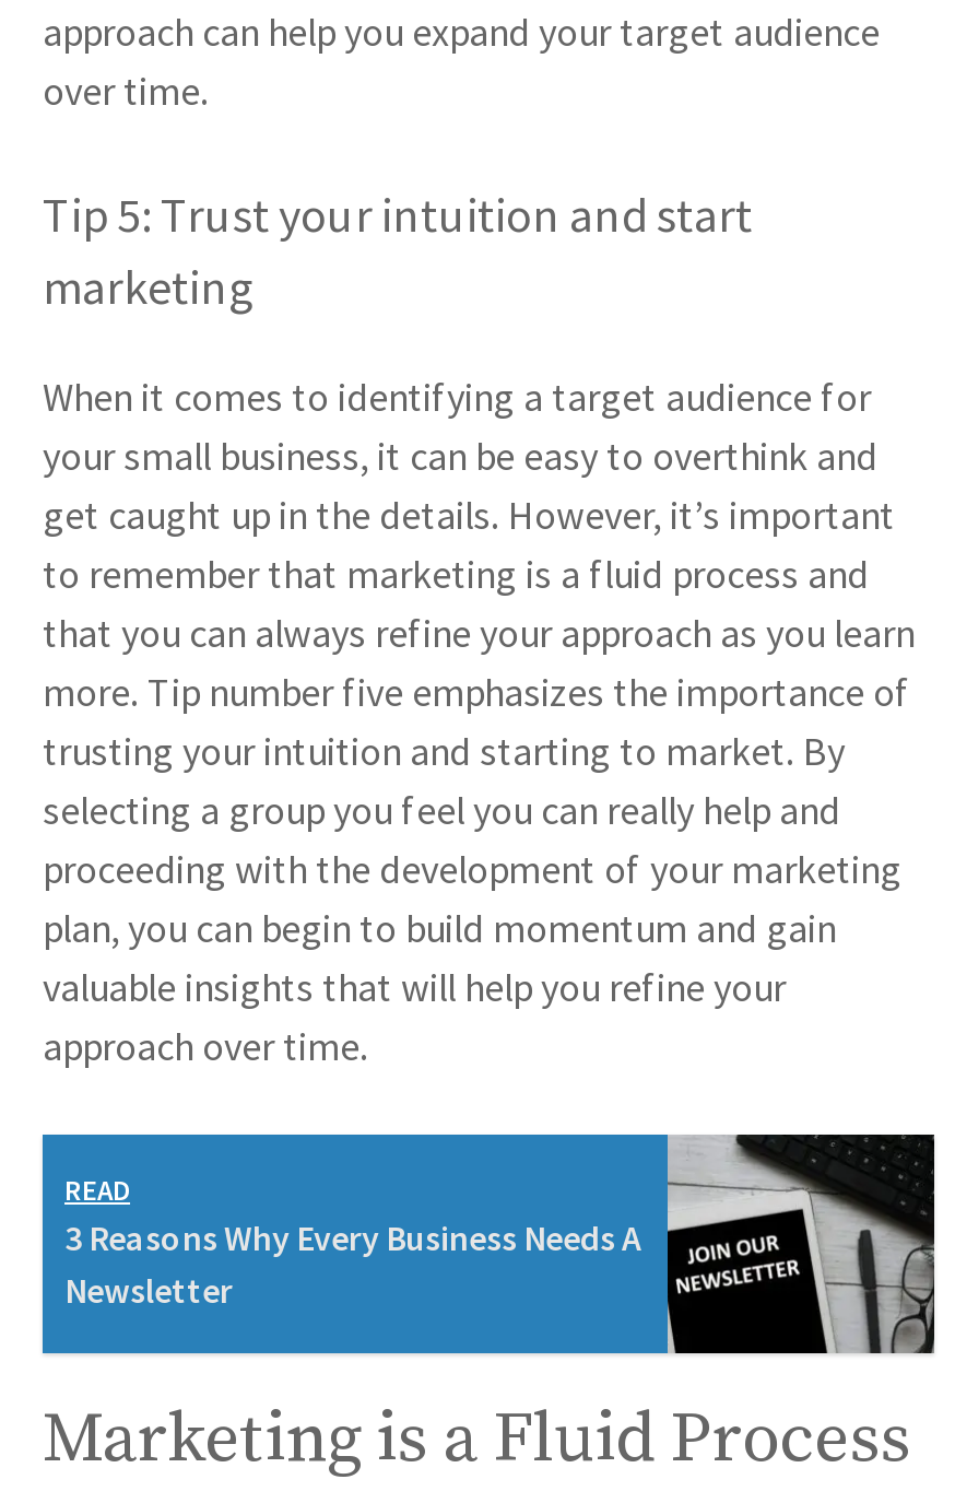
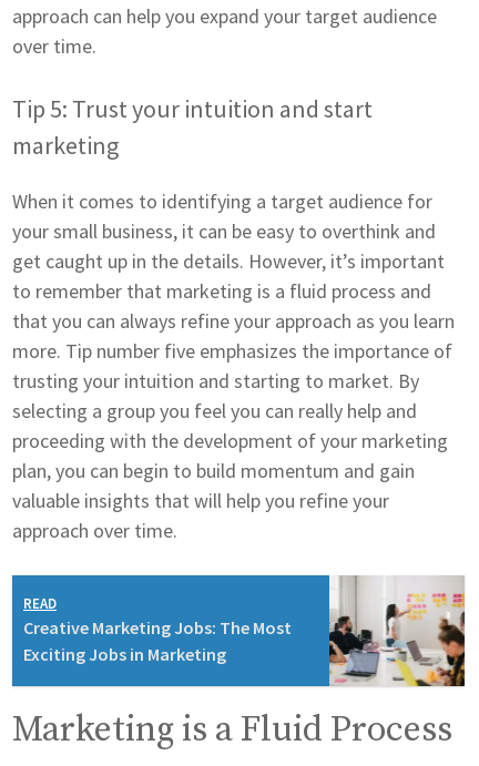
- [image]
- 3 Reasons Why Every Business Needs A
- Newsletter
+ [image]
+ Creative Marketing Jobs: The Most
+ Exciting Jobs in Marketing
